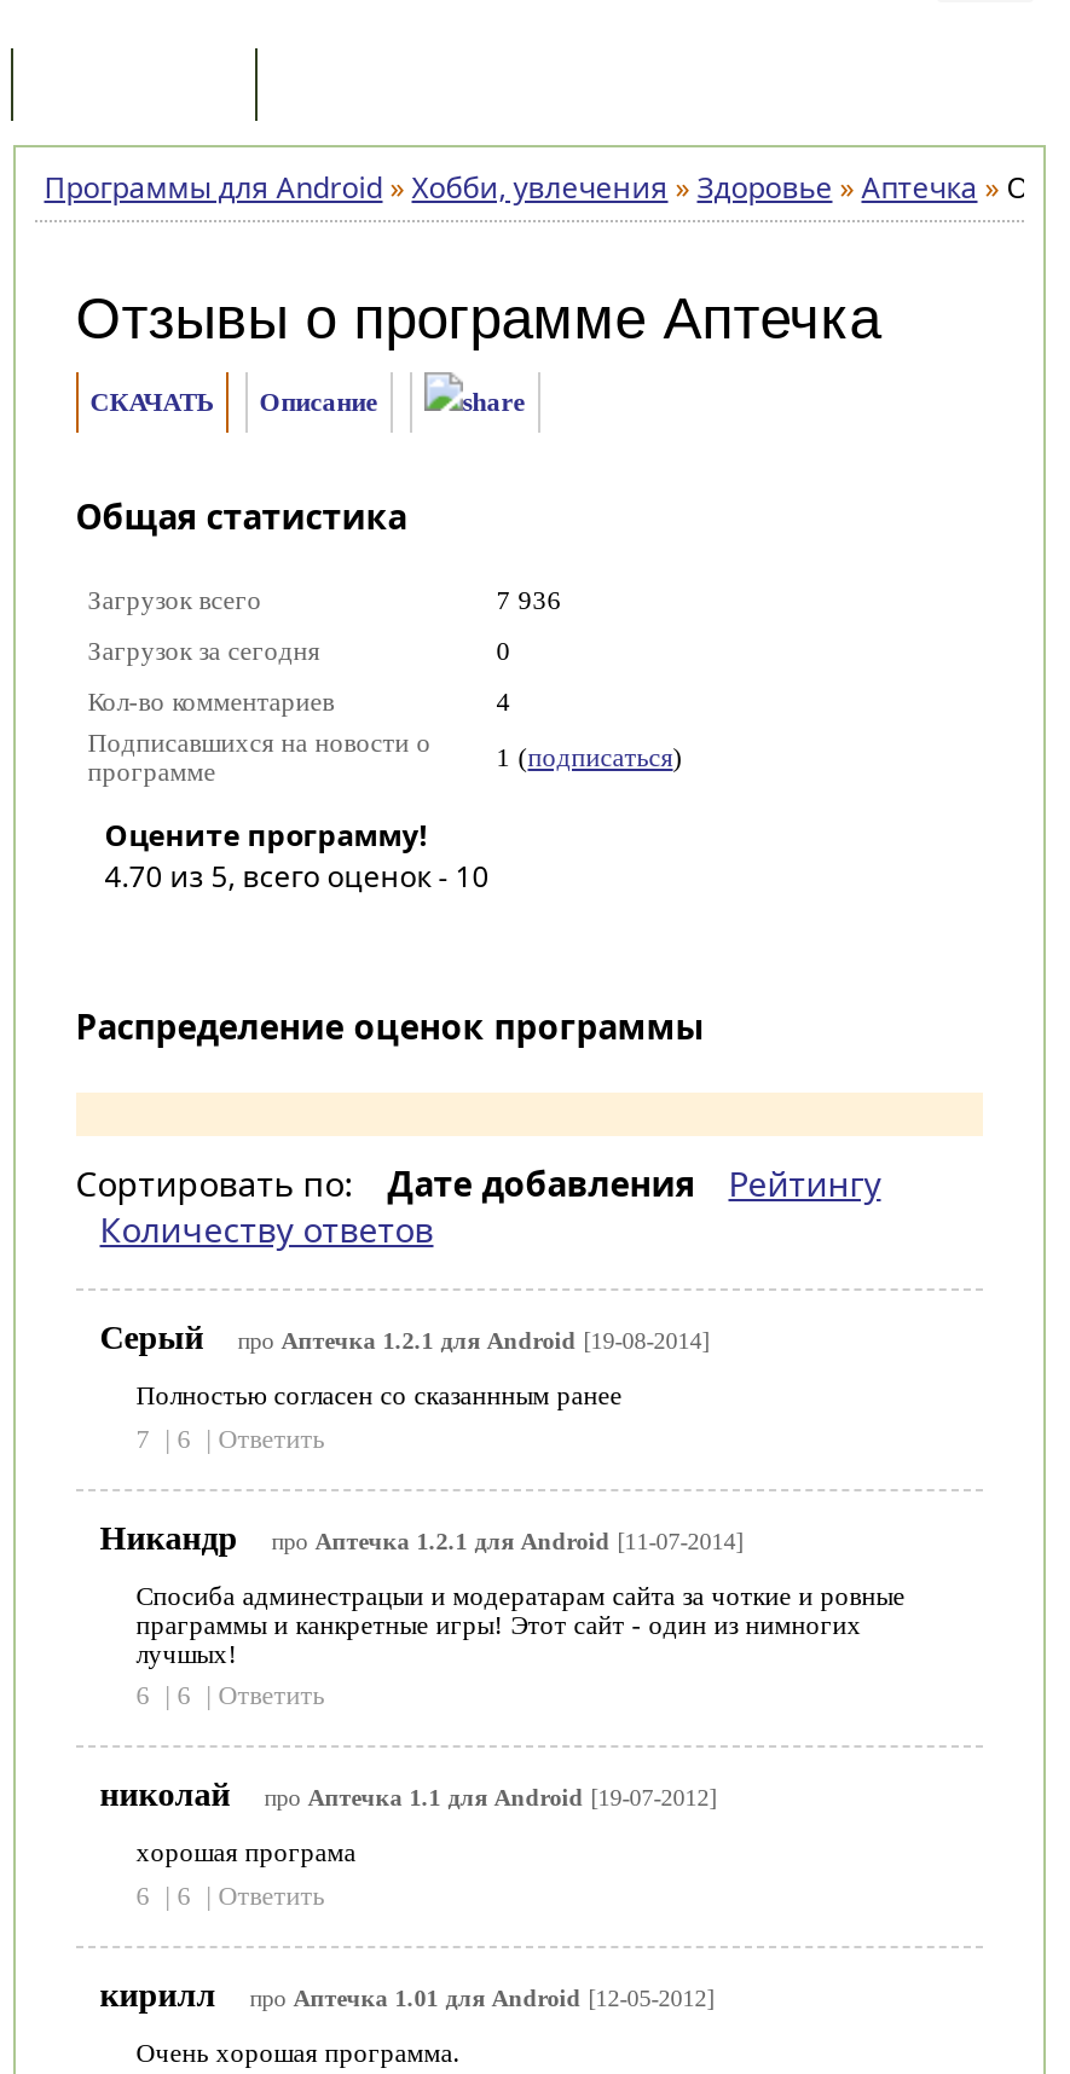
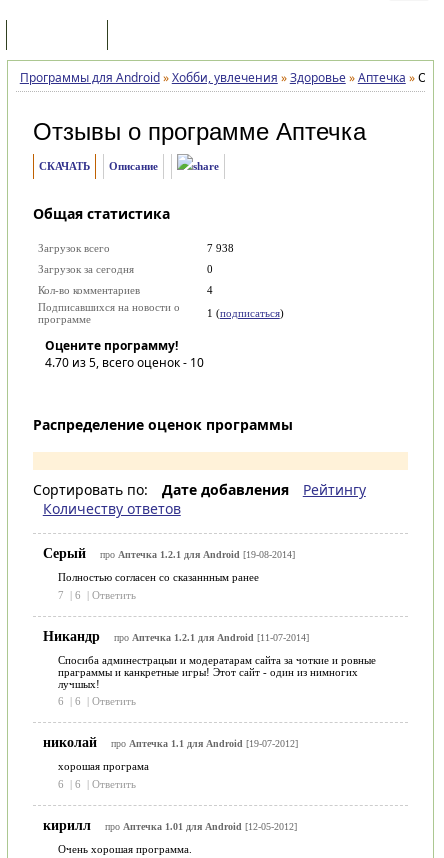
- 7 936
+ 7 938
